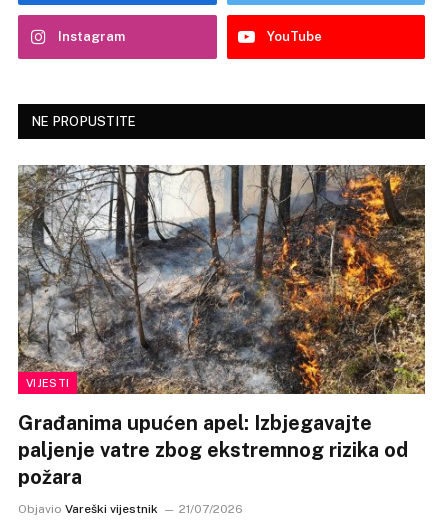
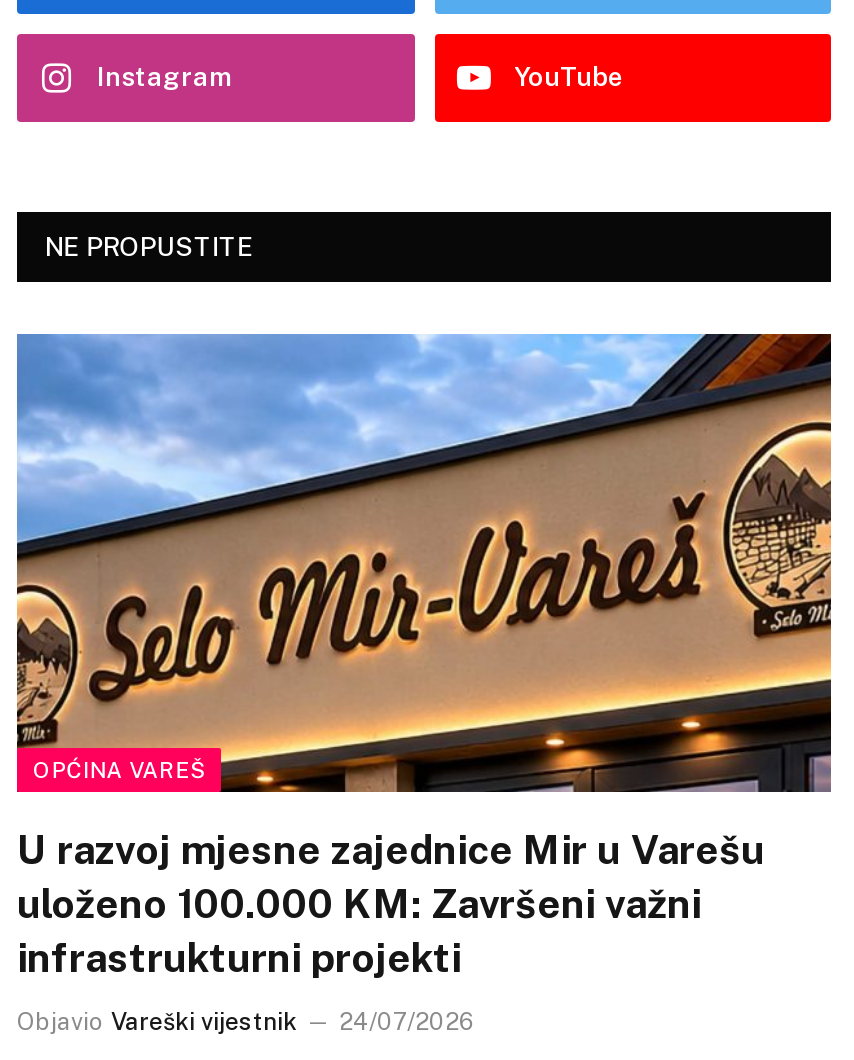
- [image]
- VIJESTI
+ [image]
+ OPĆINA VAREŠ

- Građanima upućen apel: Izbjegavajte
- paljenje vatre zbog ekstremnog rizika od
- požara
+ U razvoj mjesne zajednice Mir u Varešu
+ uloženo 100.000 KM: Završeni važni
+ infrastrukturni projekti

- Objavio Vareški vijestnik 21/07/2026
+ Objavio Vareški vijestnik 24/07/2026
